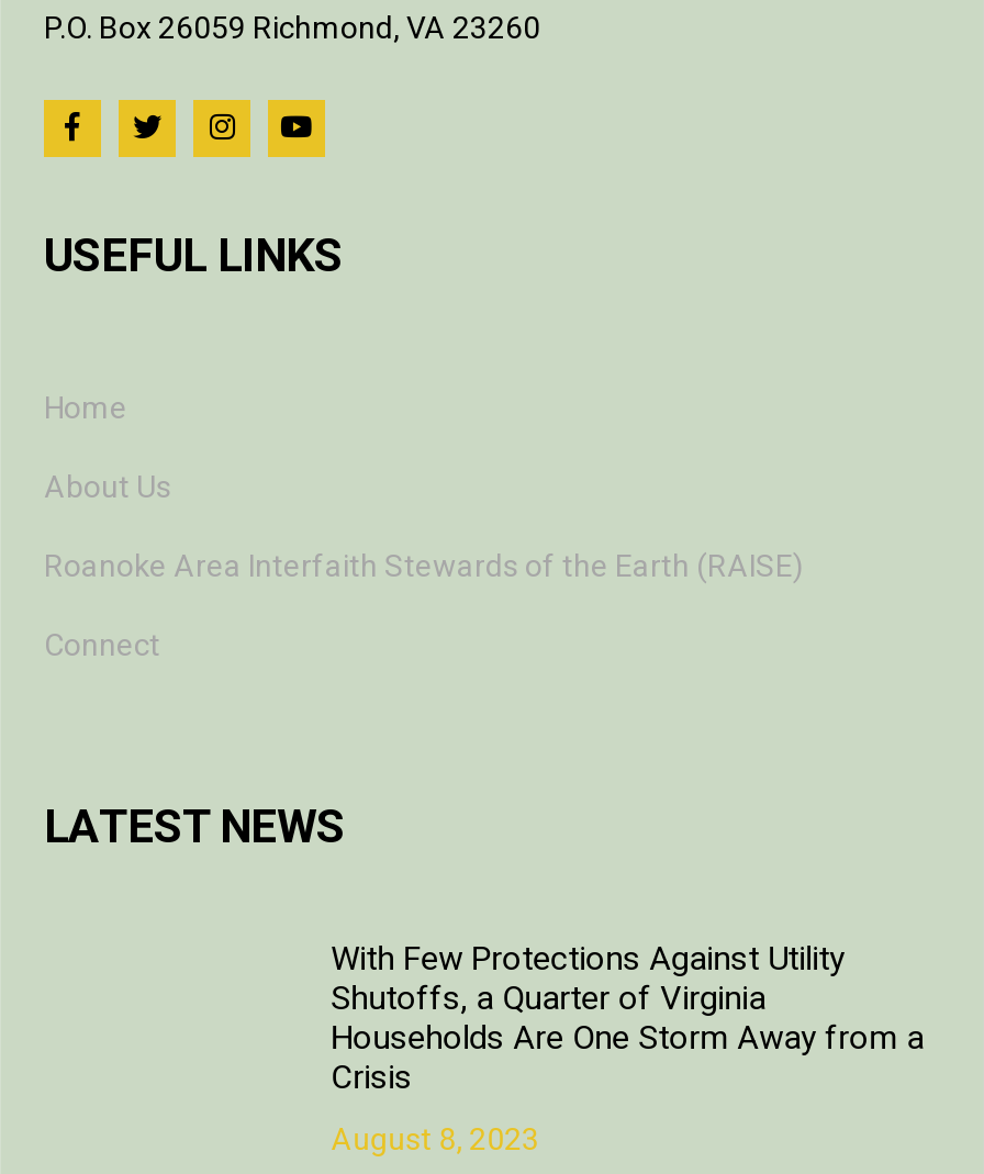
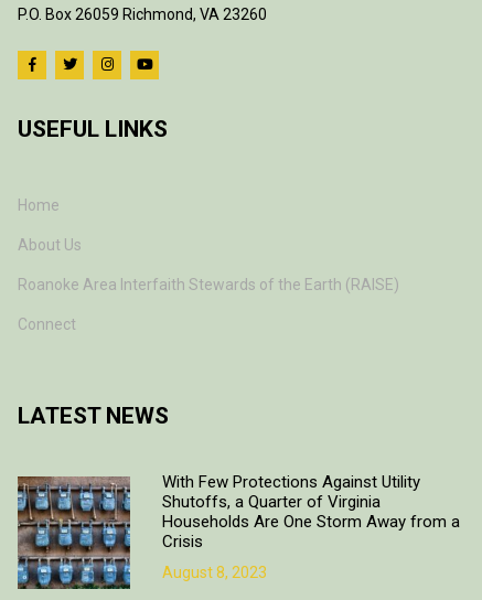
+ [image]
